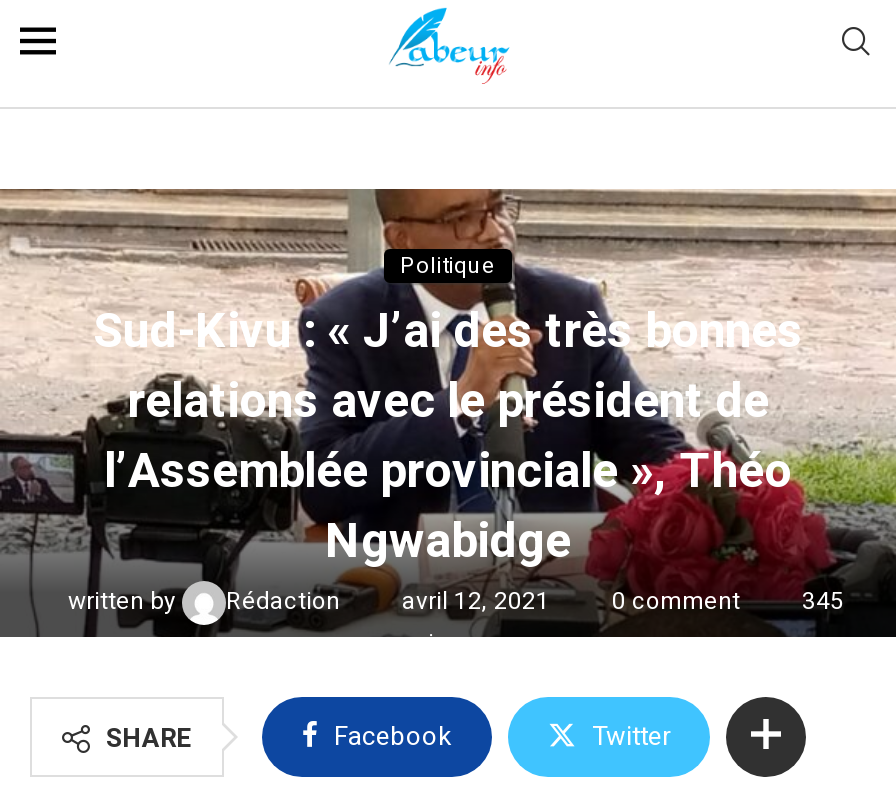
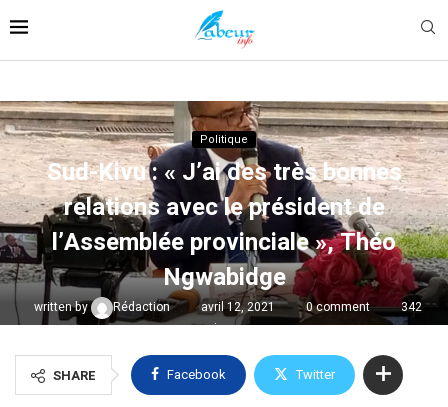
- written by Rédaction avril 12, 2021 0 comment 345
+ written by Rédaction avril 12, 2021 0 comment 342
